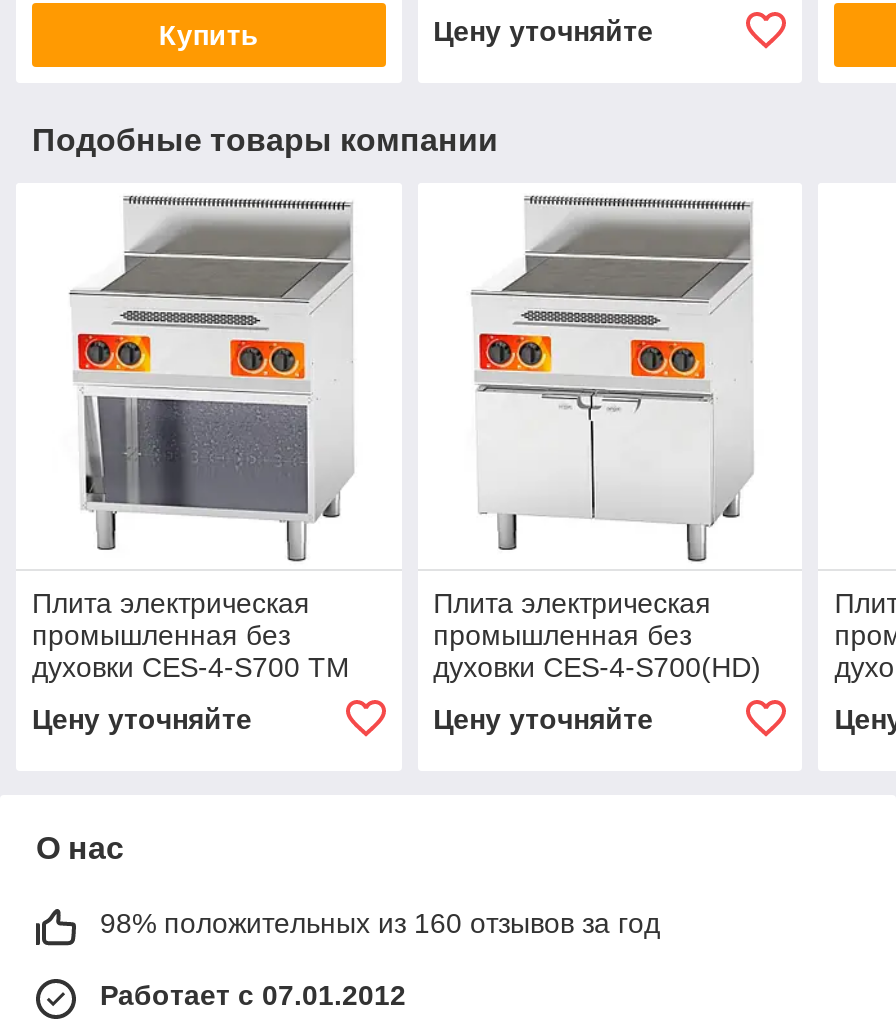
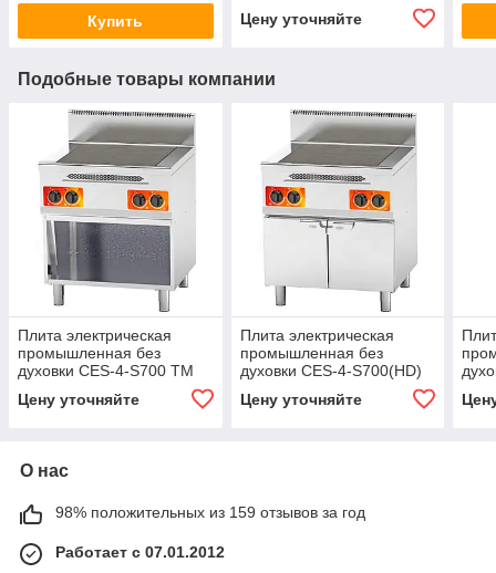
- 98% положительных из 160 отзывов за год
+ 98% положительных из 159 отзывов за год
